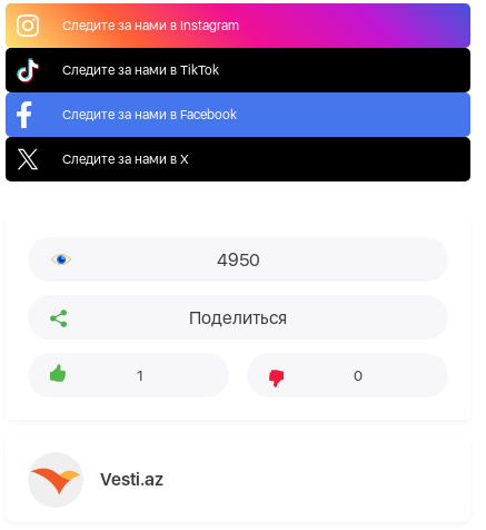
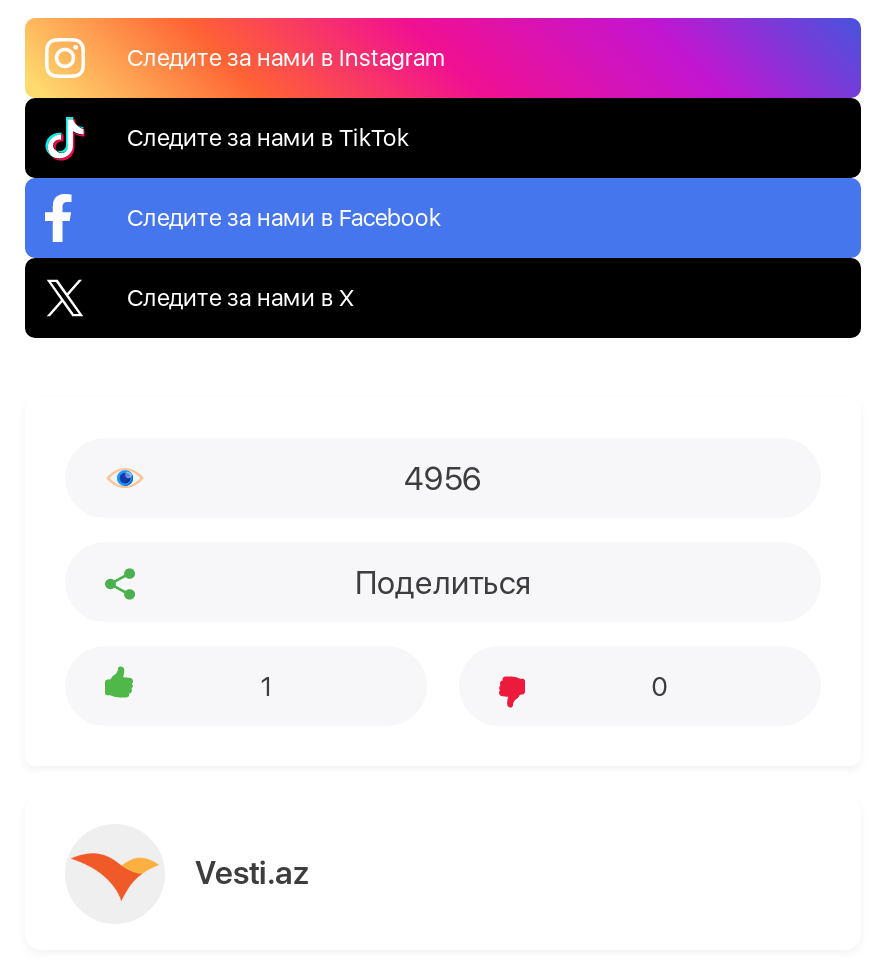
- 4950
+ 4956
